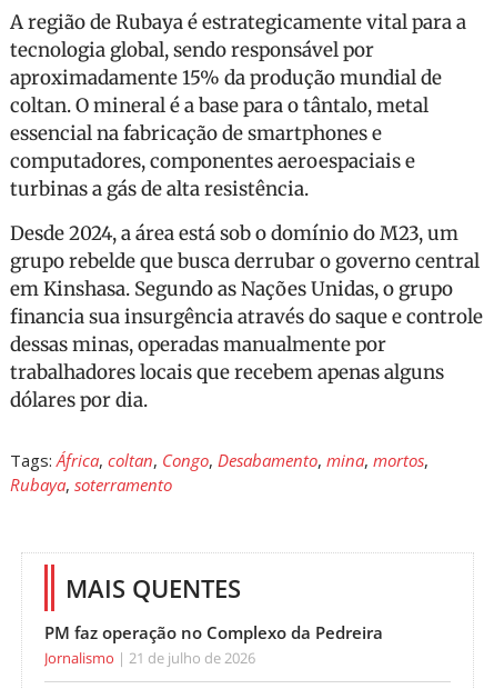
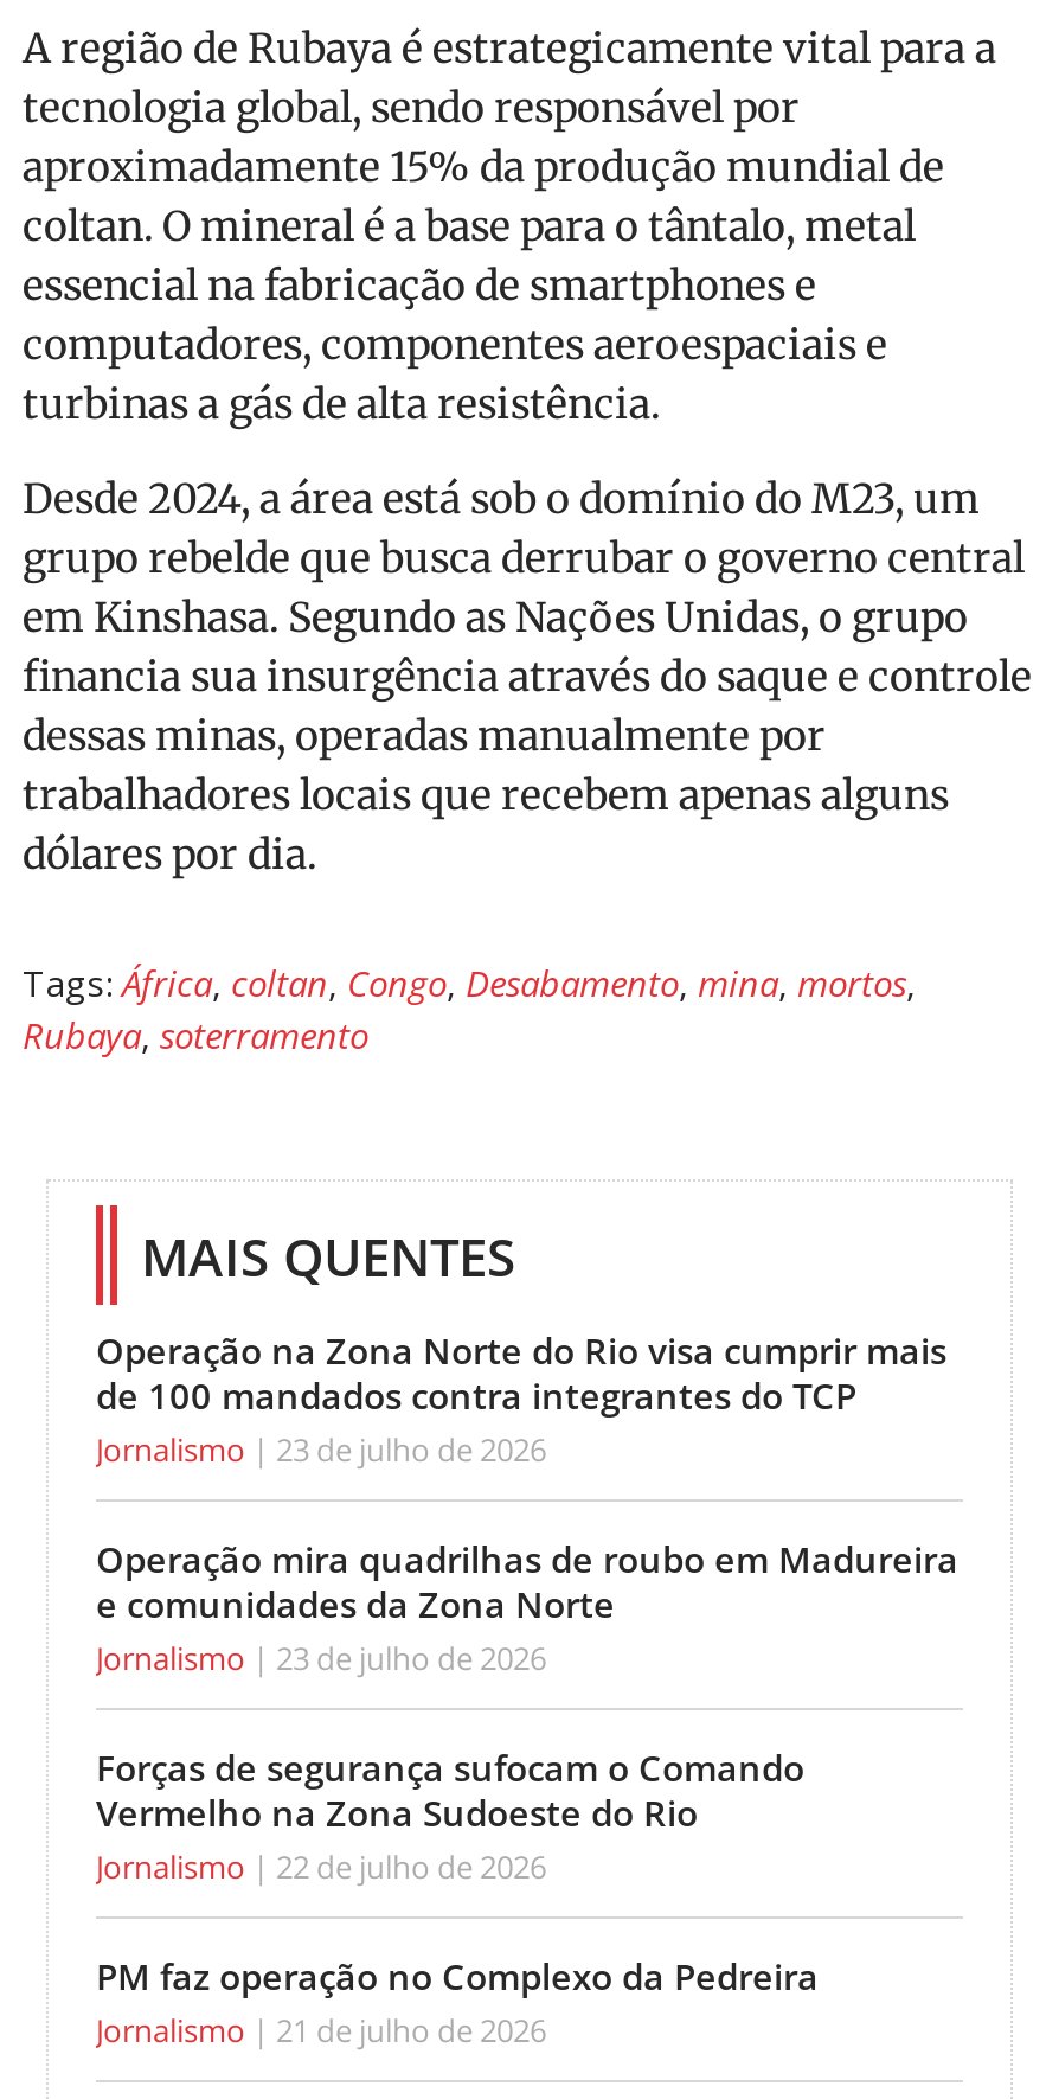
+ Operação na Zona Norte do Rio visa cumprir mais
+ de 100 mandados contra integrantes do TCP
+ Jornalismo 23 de julho de 2026
+ Operação mira quadrilhas de roubo em Madureira
+ e comunidades da Zona Norte
+ Jornalismo 23 de julho de 2026
+ Forças de segurança sufocam o Comando
+ Vermelho na Zona Sudoeste do Rio
+ Jornalismo 22 de julho de 2026
